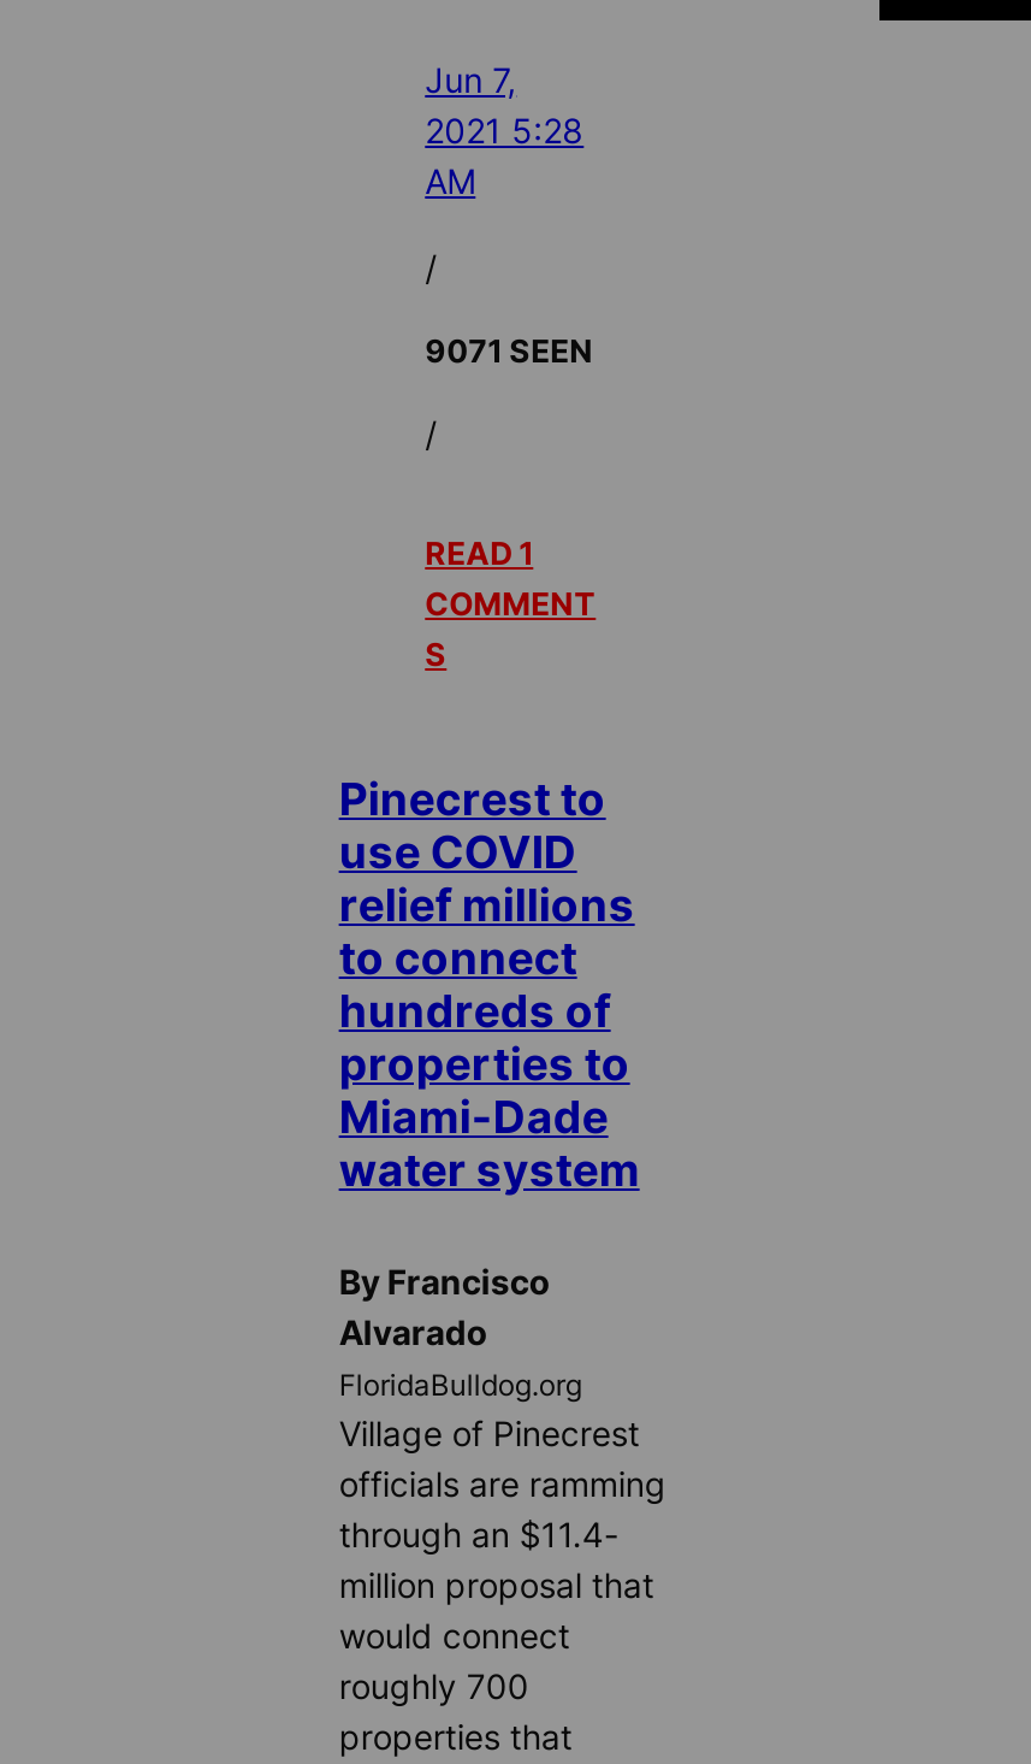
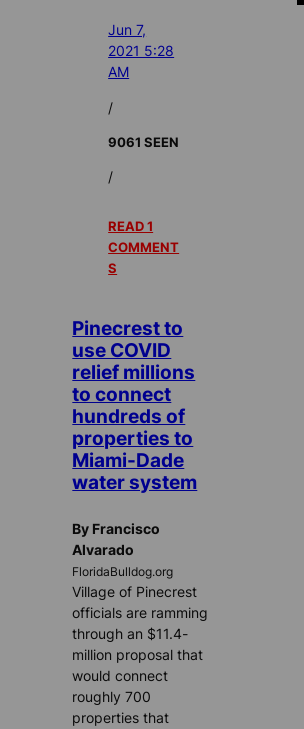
- 9071 SEEN
+ 9061 SEEN
